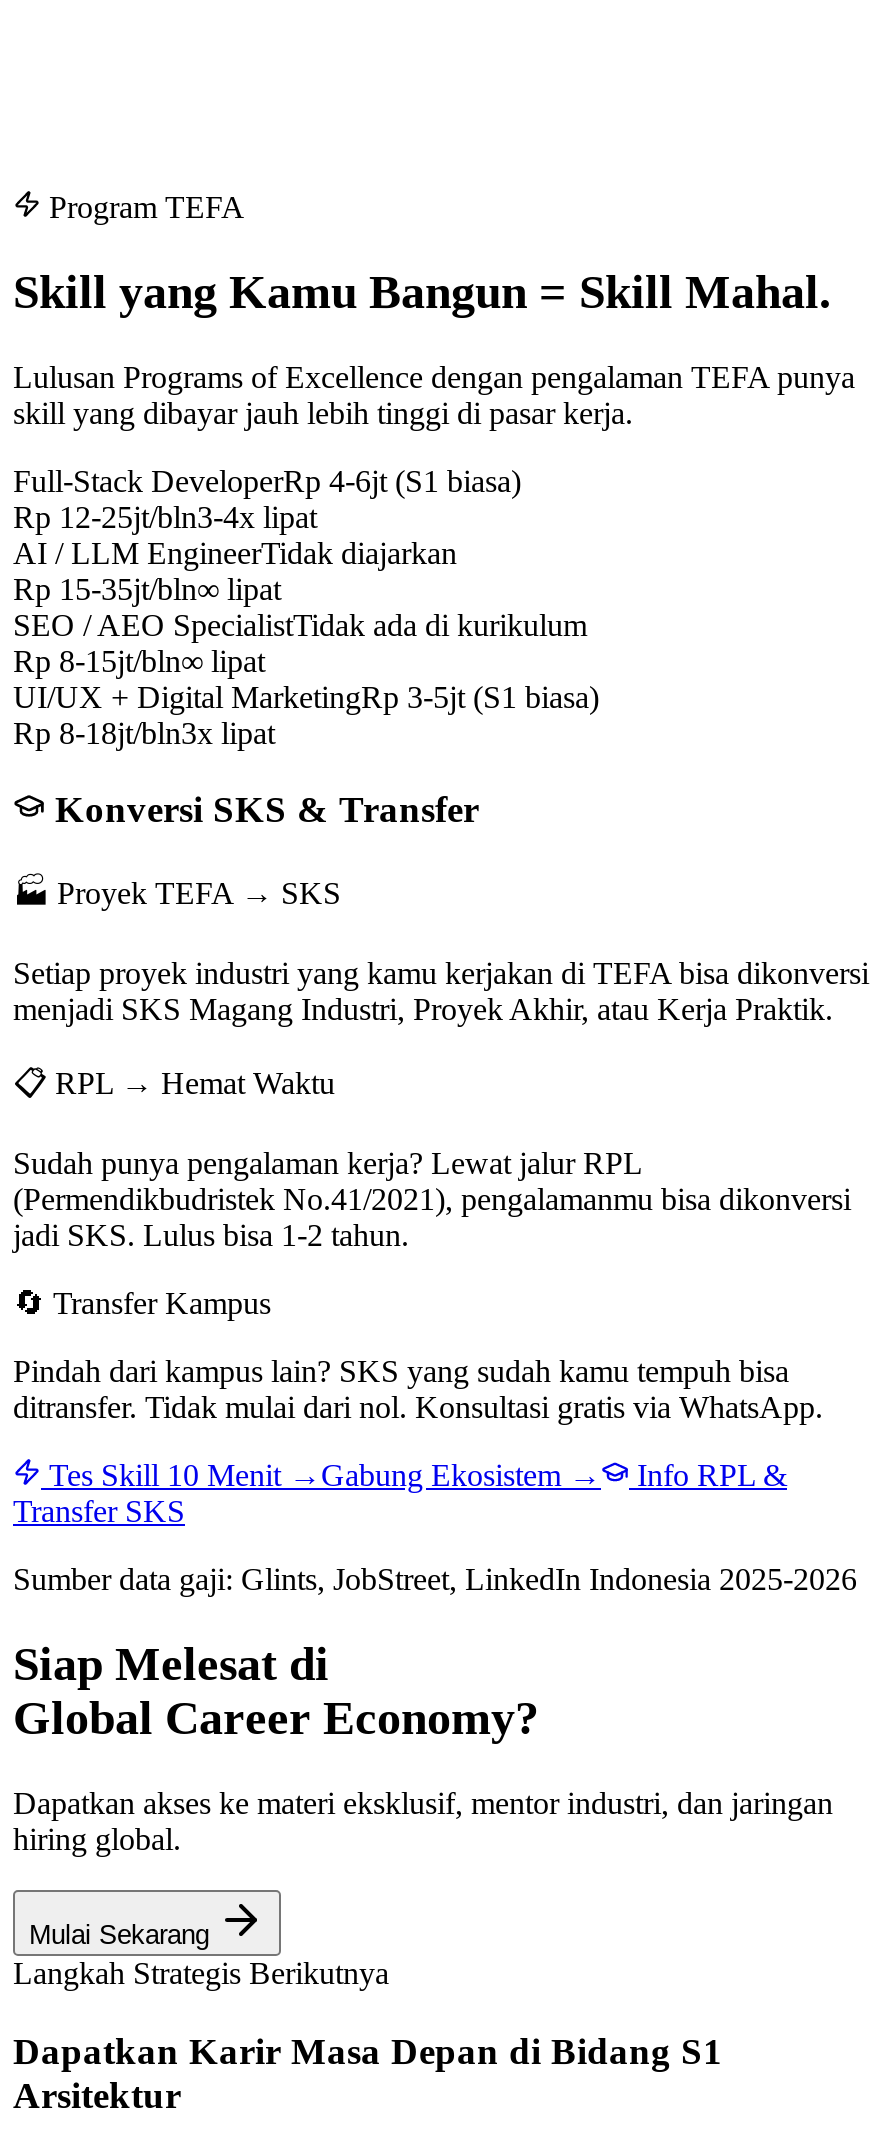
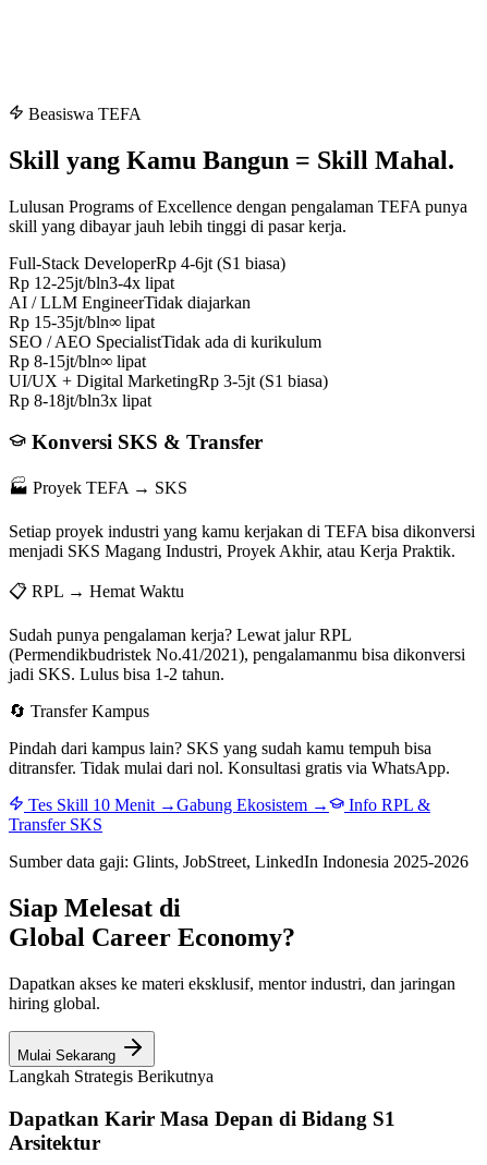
- Program TEFA
+ Beasiswa TEFA
